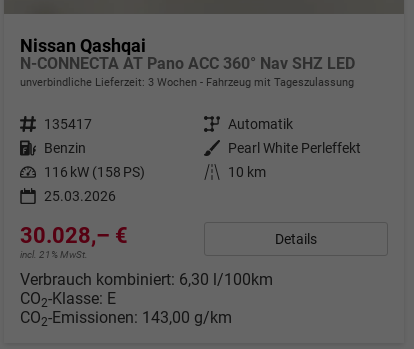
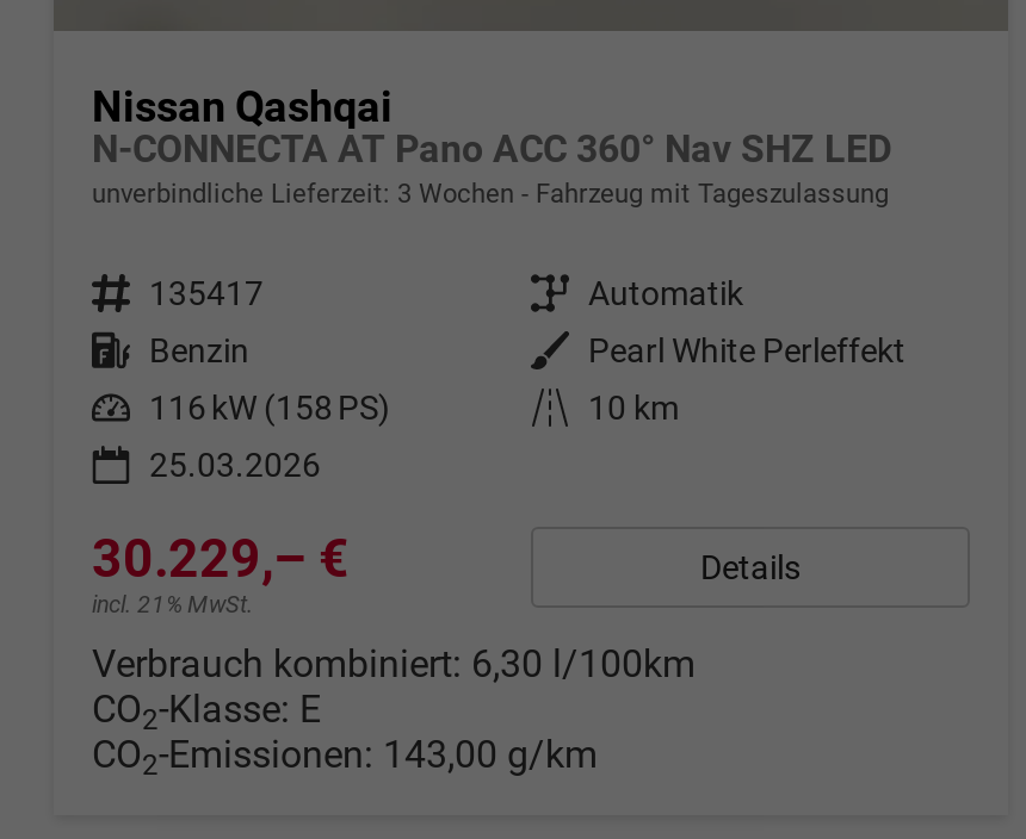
- 30.028,– €
+ 30.229,– €
